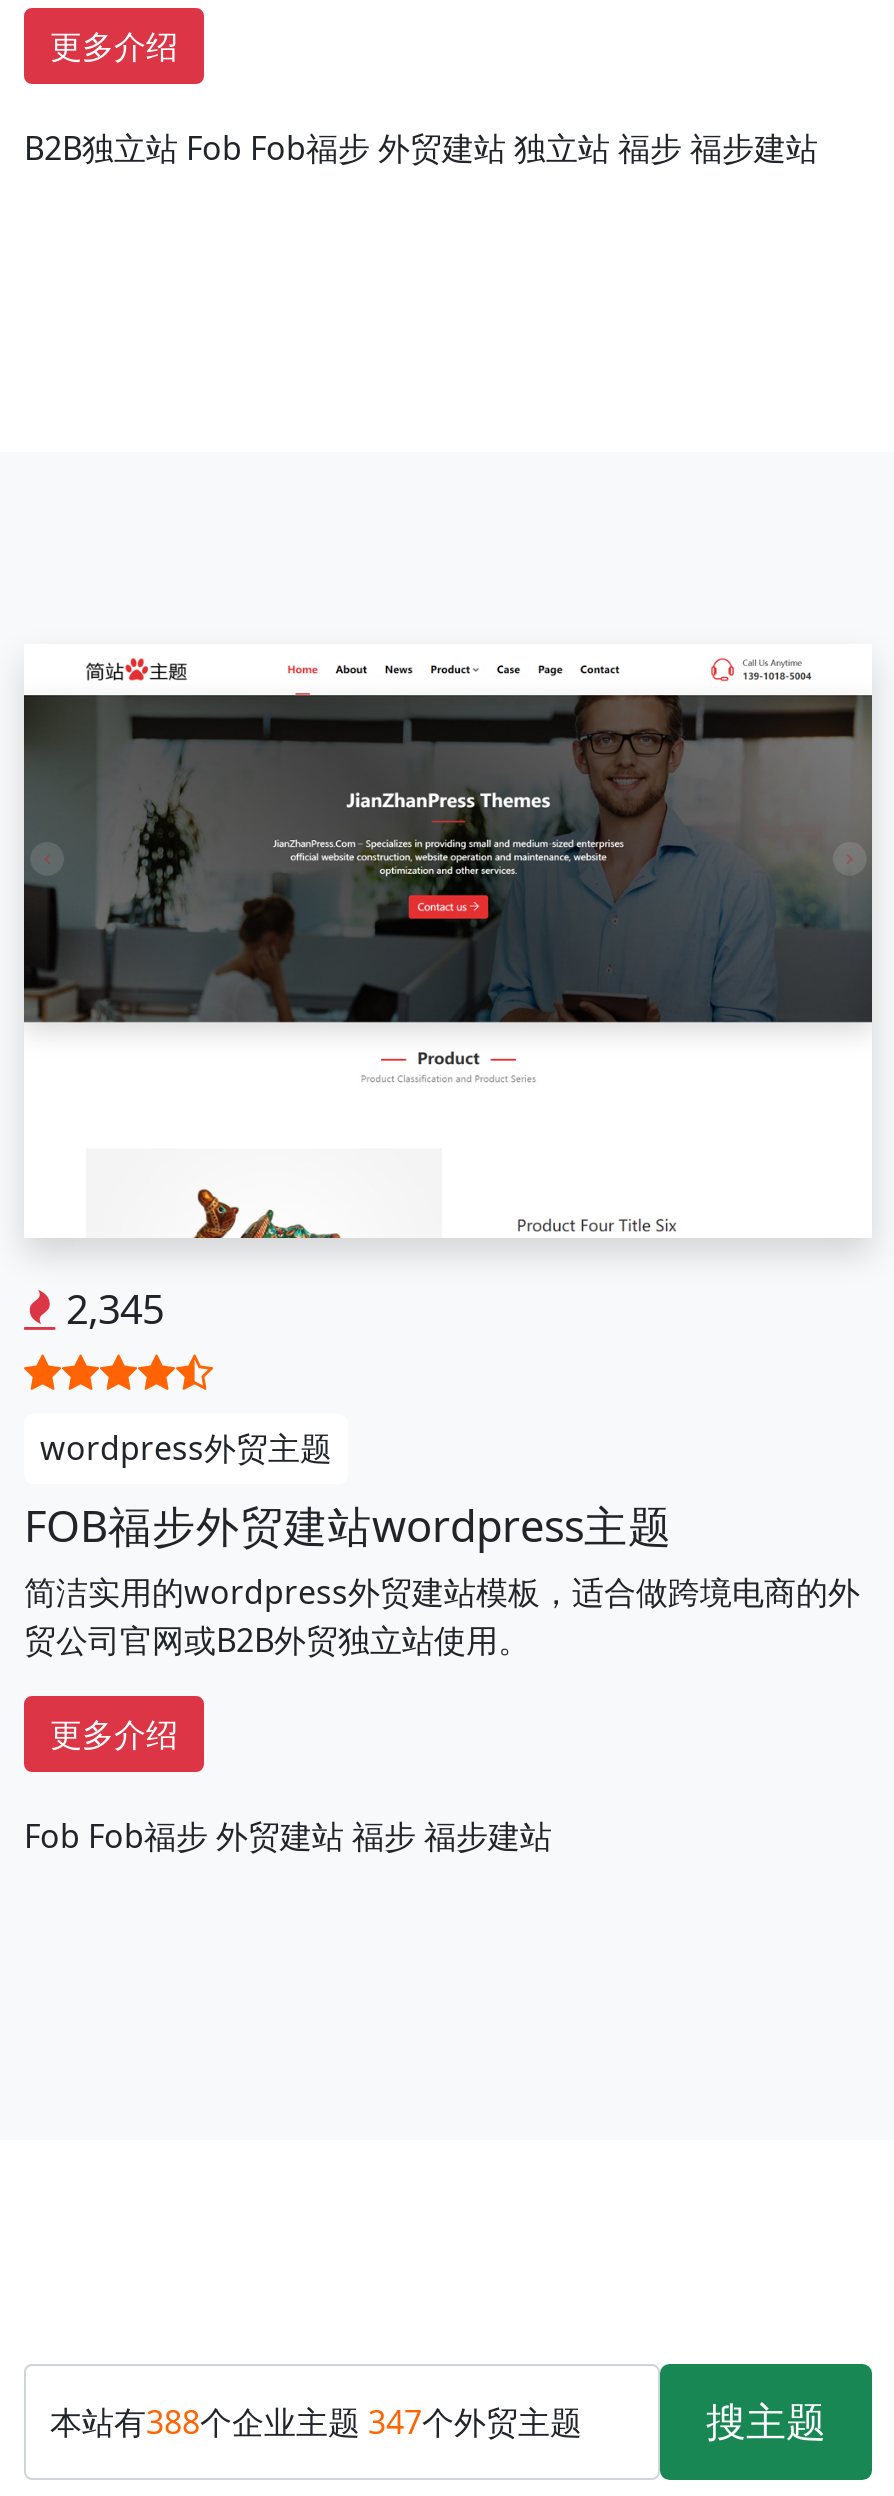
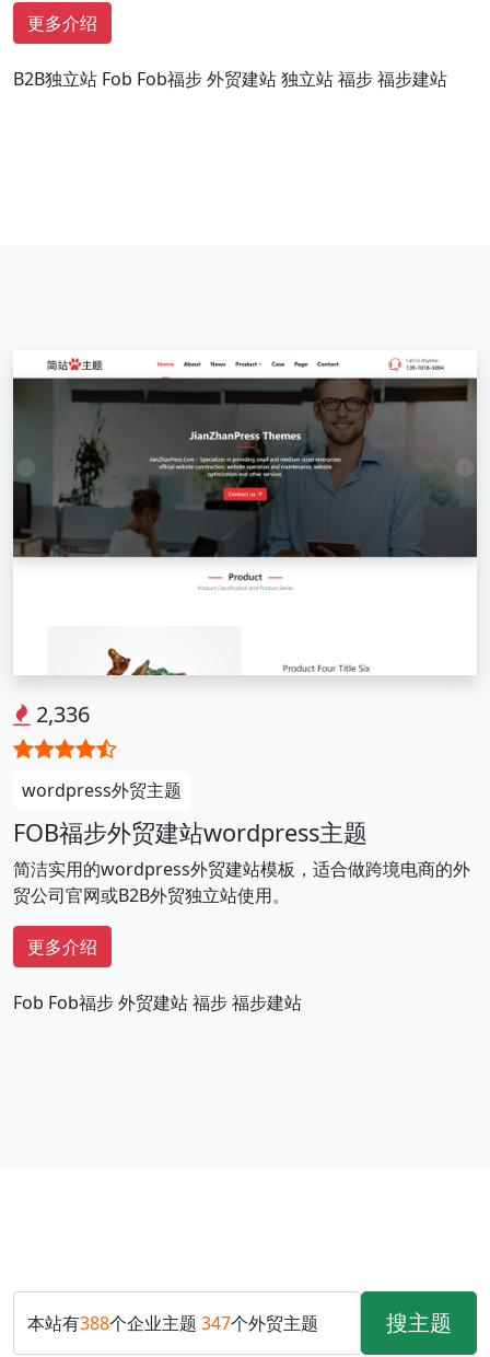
- 2,345
+ 2,336
